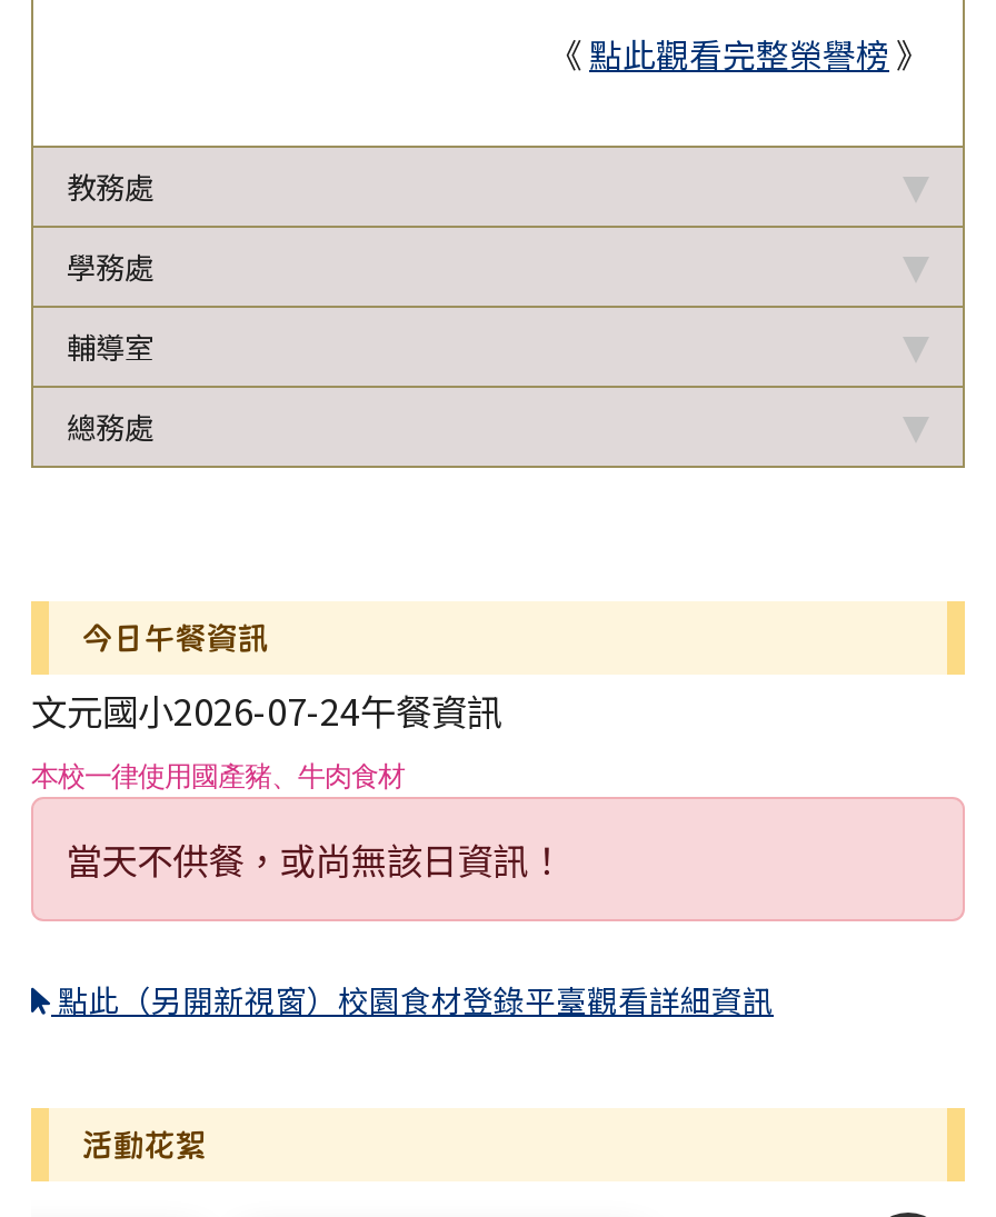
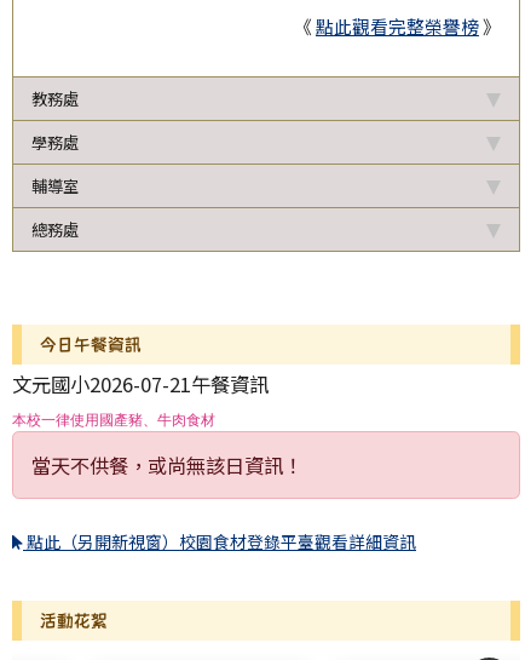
- 文元國小2026-07-24午餐資訊
+ 文元國小2026-07-21午餐資訊
